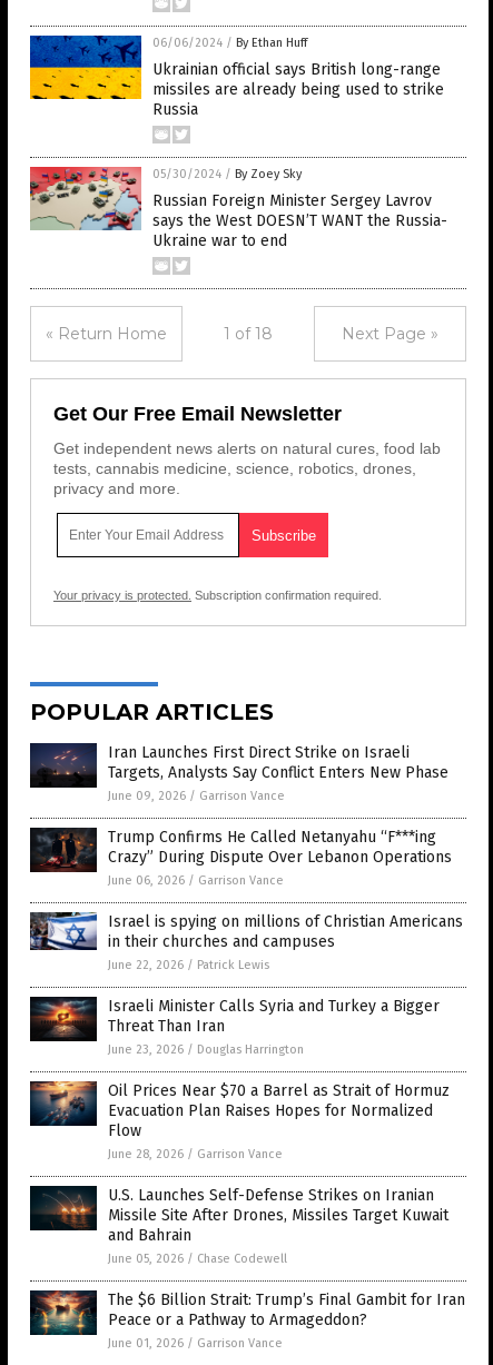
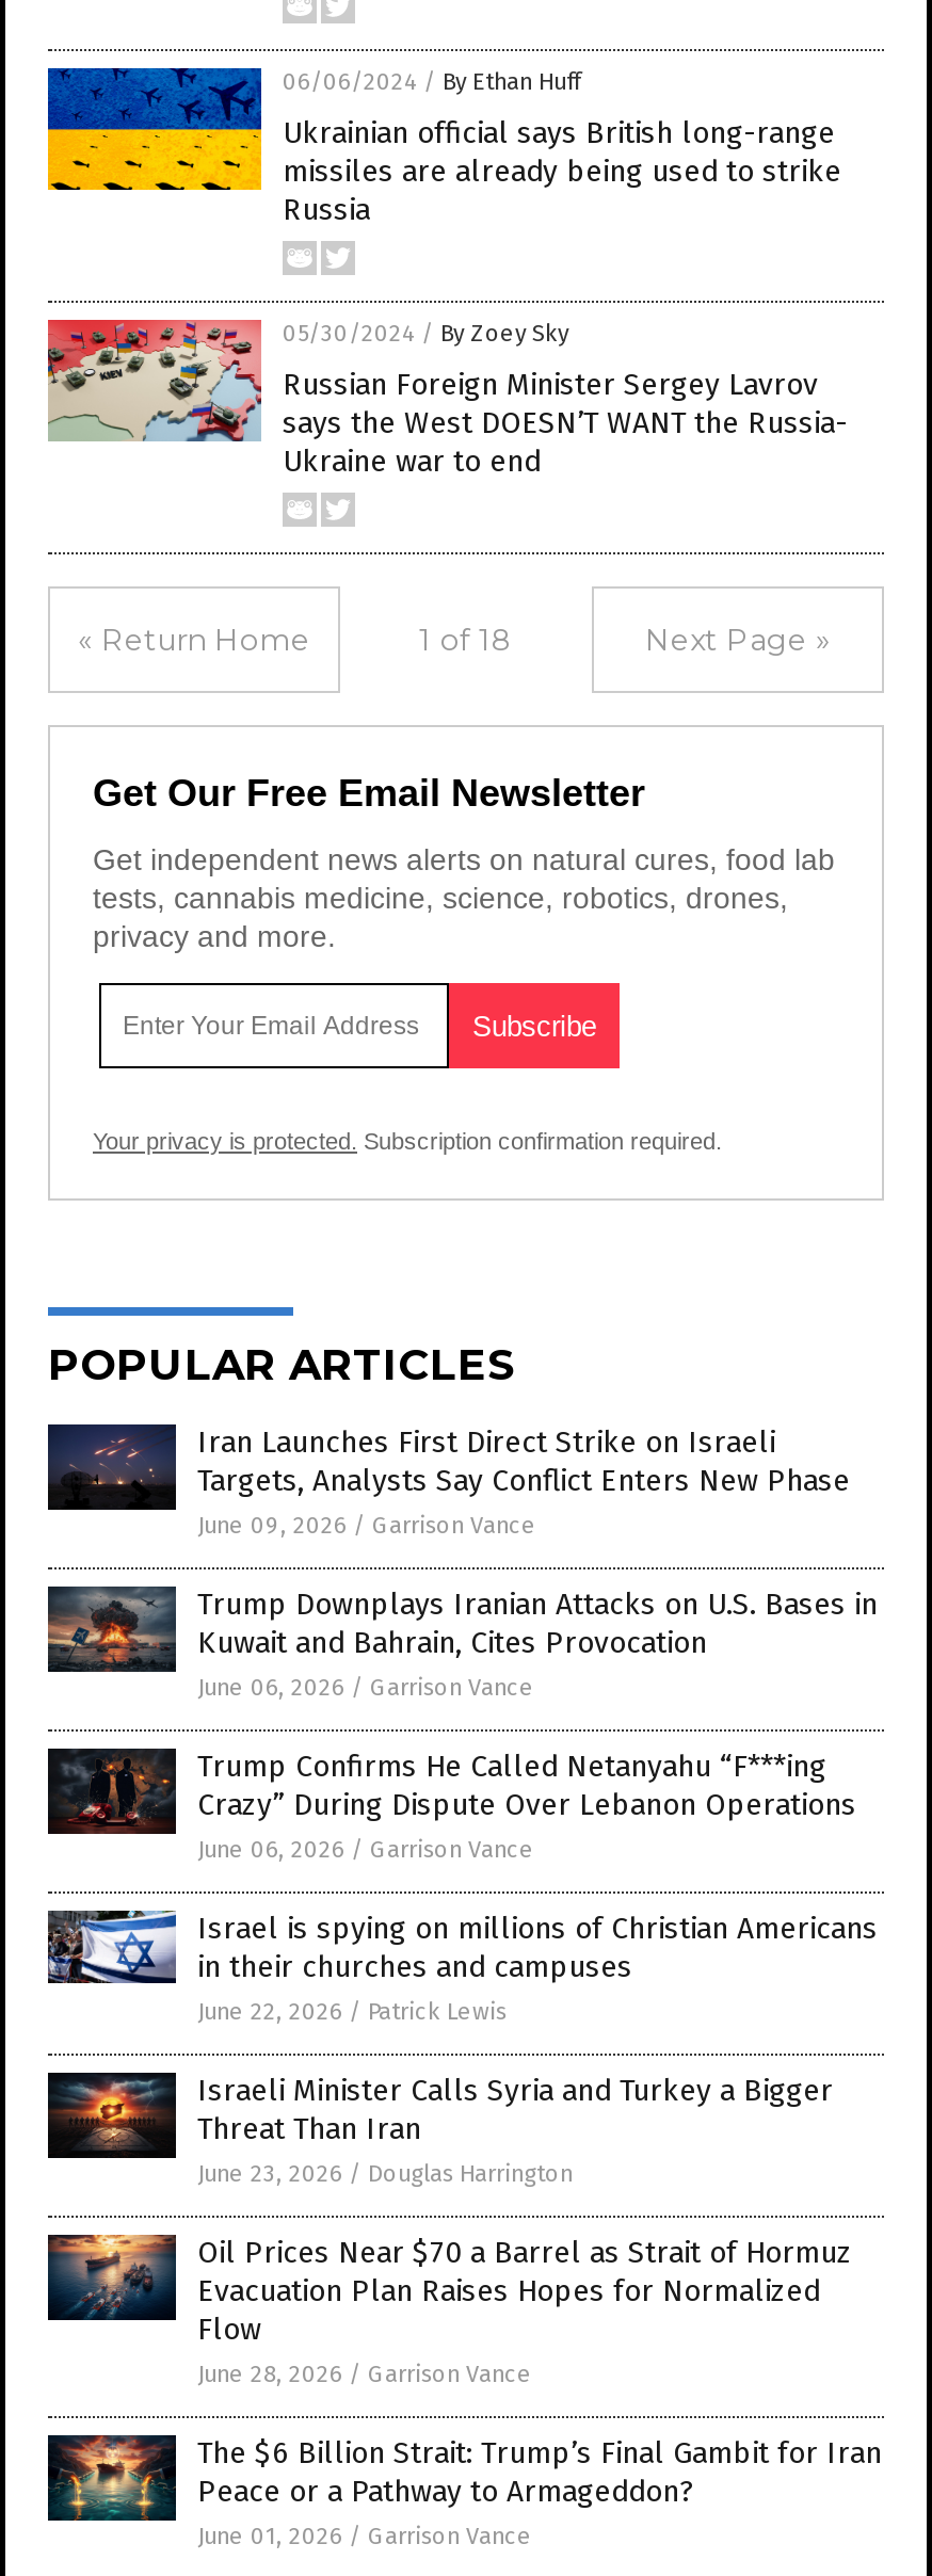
+ [image]
+ Trump Downplays Iranian Attacks on U.S. Bases in
+ Kuwait and Bahrain, Cites Provocation
+ June 06, 2026 / Garrison Vance

moved down: [image] | Trump Confirms He Called Netanyahu “F***ing | Crazy” During Dispute Over Lebanon Operations | ... | Flow | June 28, 2026 / Garrison Vance

- [image]
- U.S. Launches Self-Defense Strikes on Iranian
- Missile Site After Drones, Missiles Target Kuwait
- and Bahrain
- June 05, 2026 / Chase Codewell
